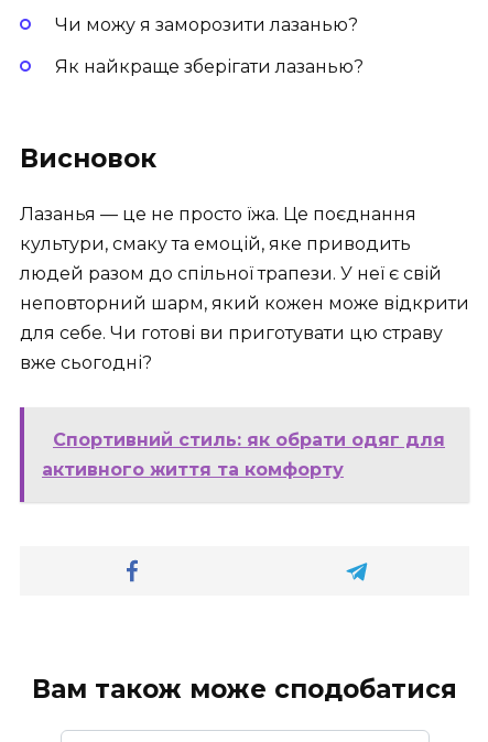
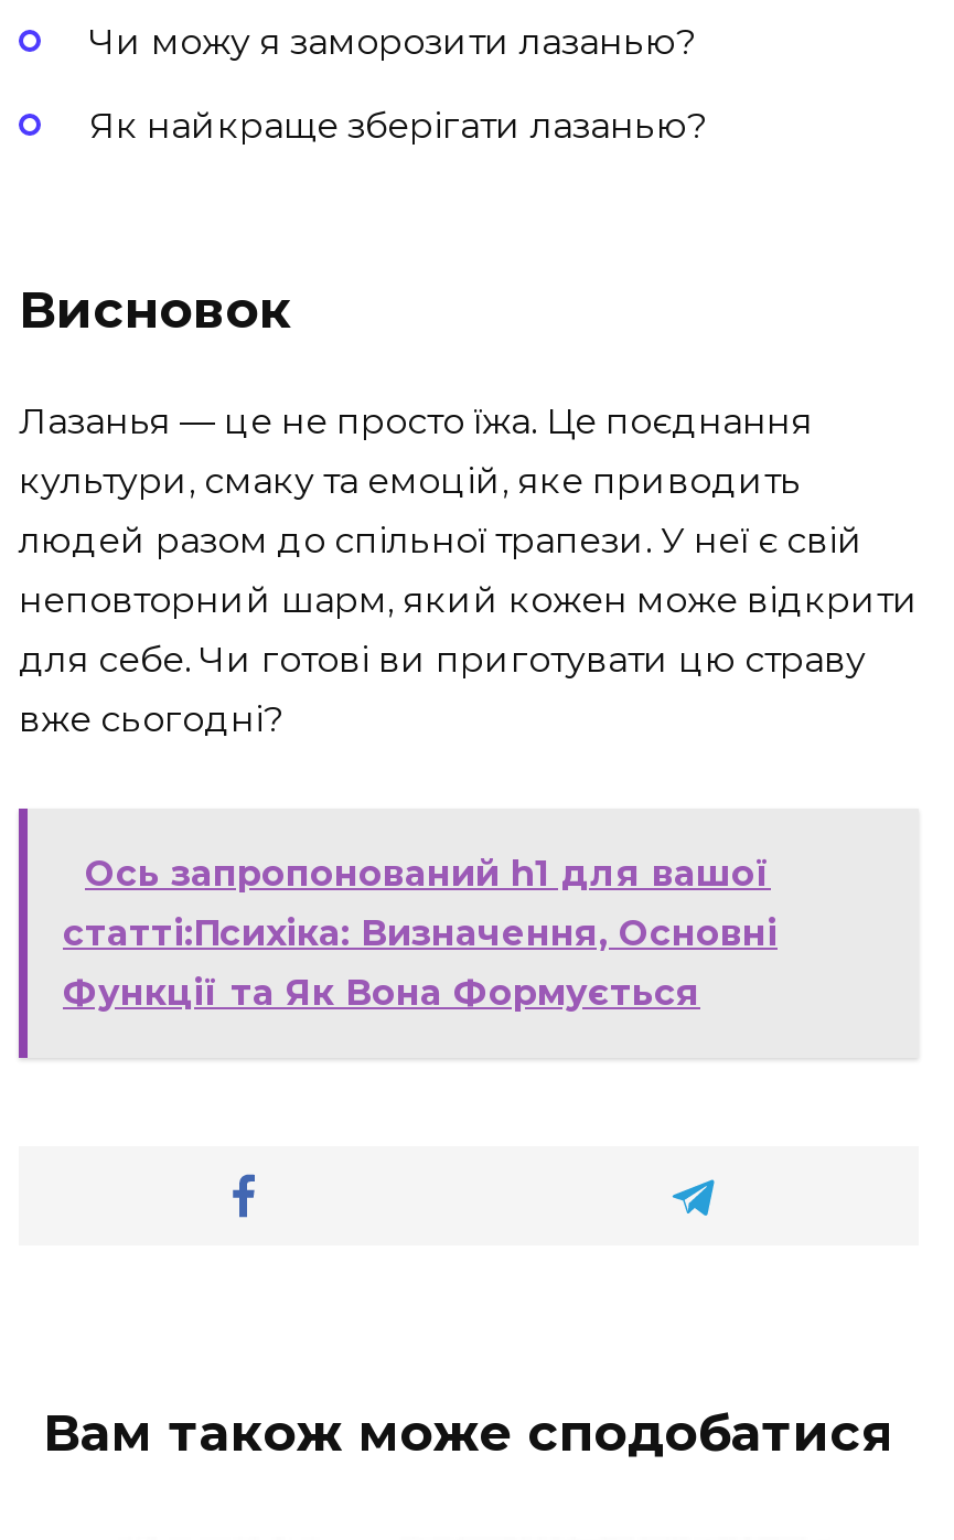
- Спортивний стиль: як обрати одяг для
- активного життя та комфорту
+ Ось запропонований h1 для вашої
+ статті:Психіка: Визначення, Основні
+ Функції та Як Вона Формується
